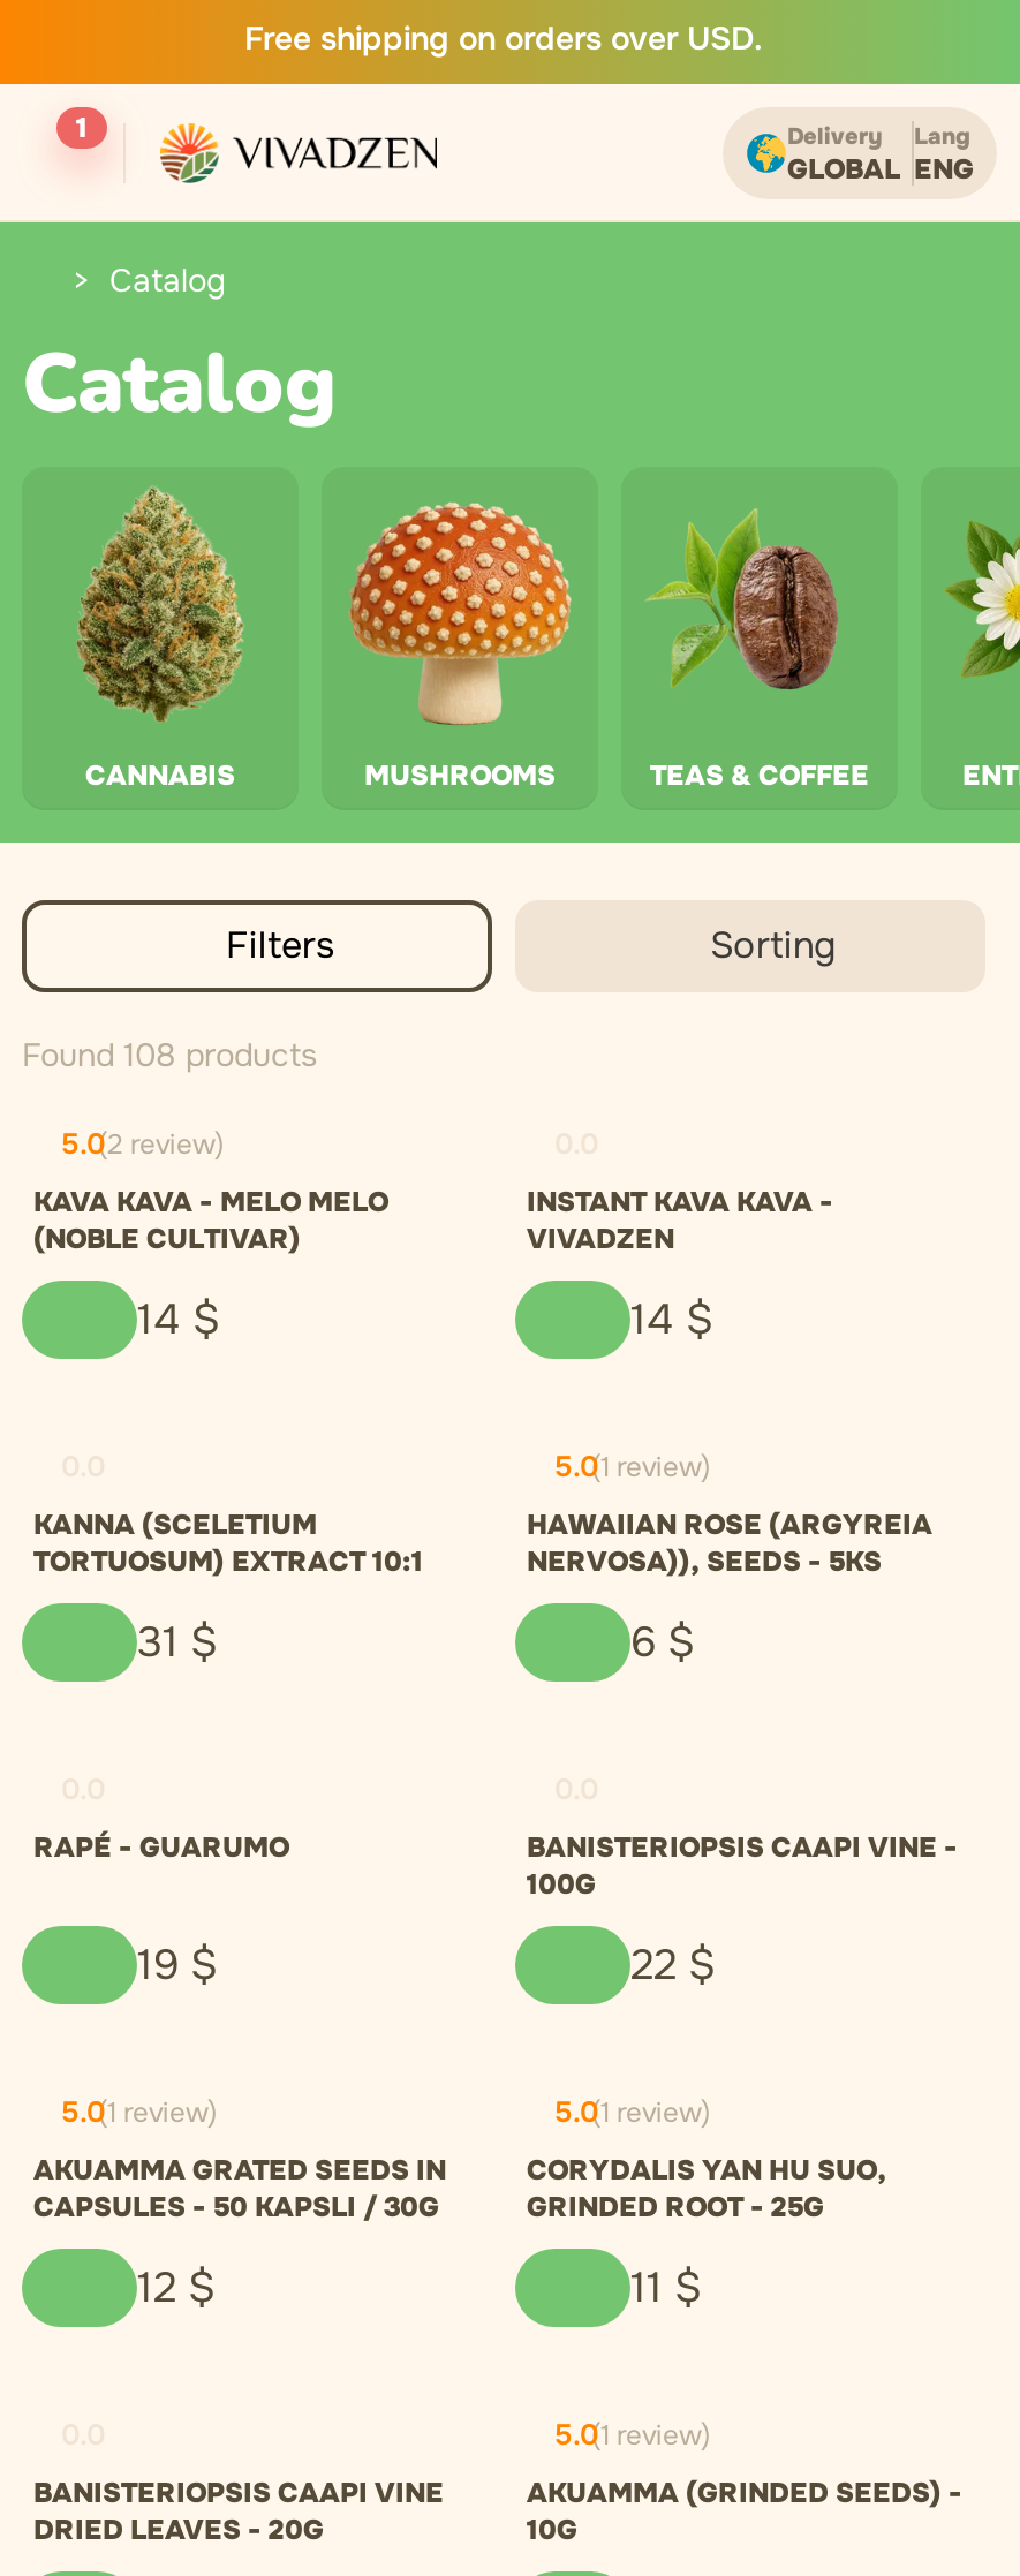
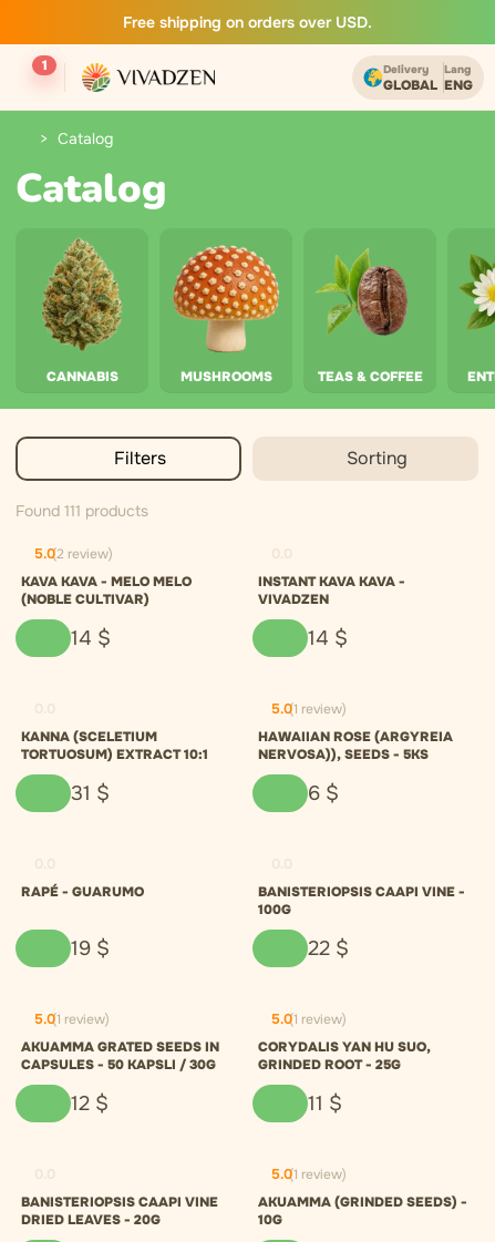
- Found 108 products
+ Found 111 products
